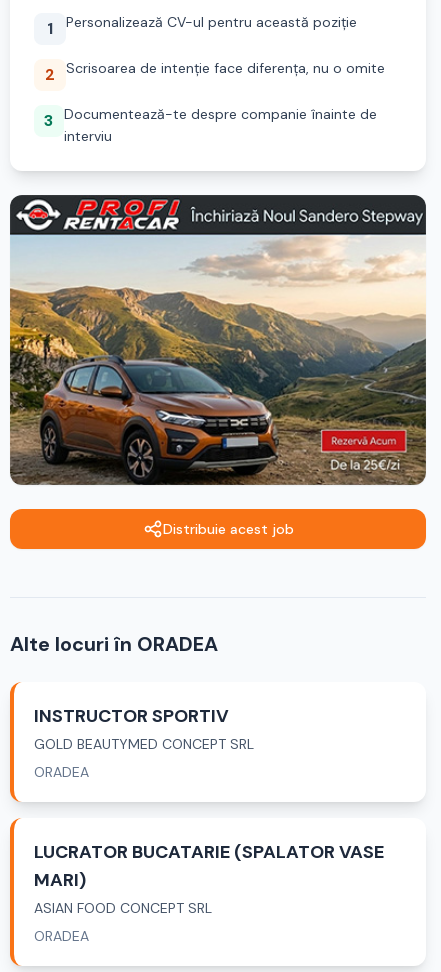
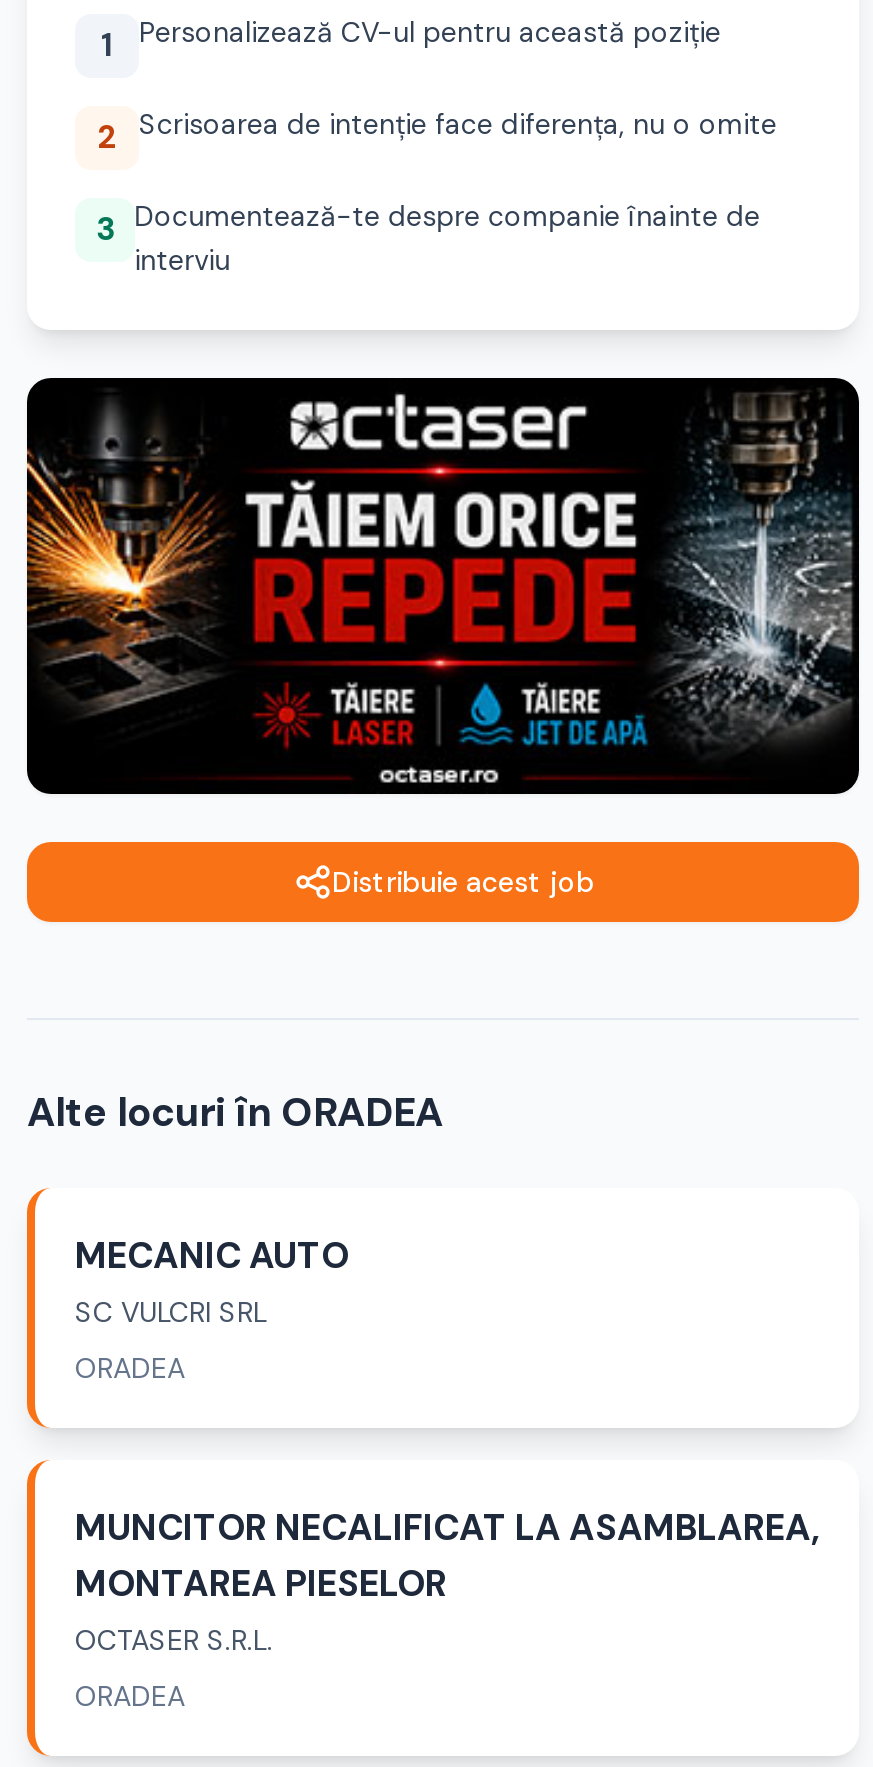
- [image]
+ [image]

- INSTRUCTOR SPORTIV
- GOLD BEAUTYMED CONCEPT SRL
+ MECANIC AUTO
+ SC VULCRI SRL

- LUCRATOR BUCATARIE (SPALATOR VASE
- MARI)
- ASIAN FOOD CONCEPT SRL
+ MUNCITOR NECALIFICAT LA ASAMBLAREA,
+ MONTAREA PIESELOR
+ OCTASER S.R.L.
